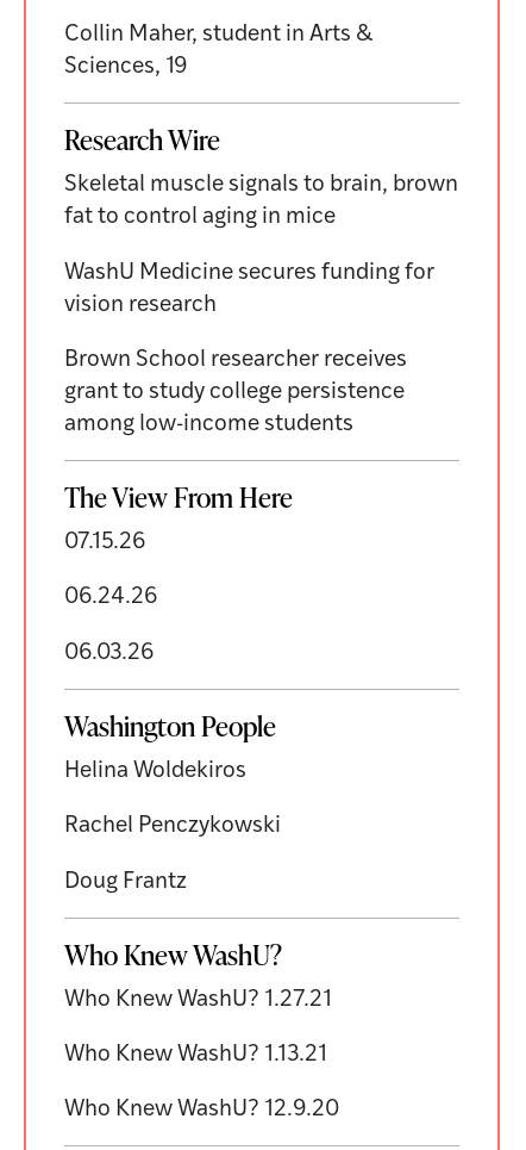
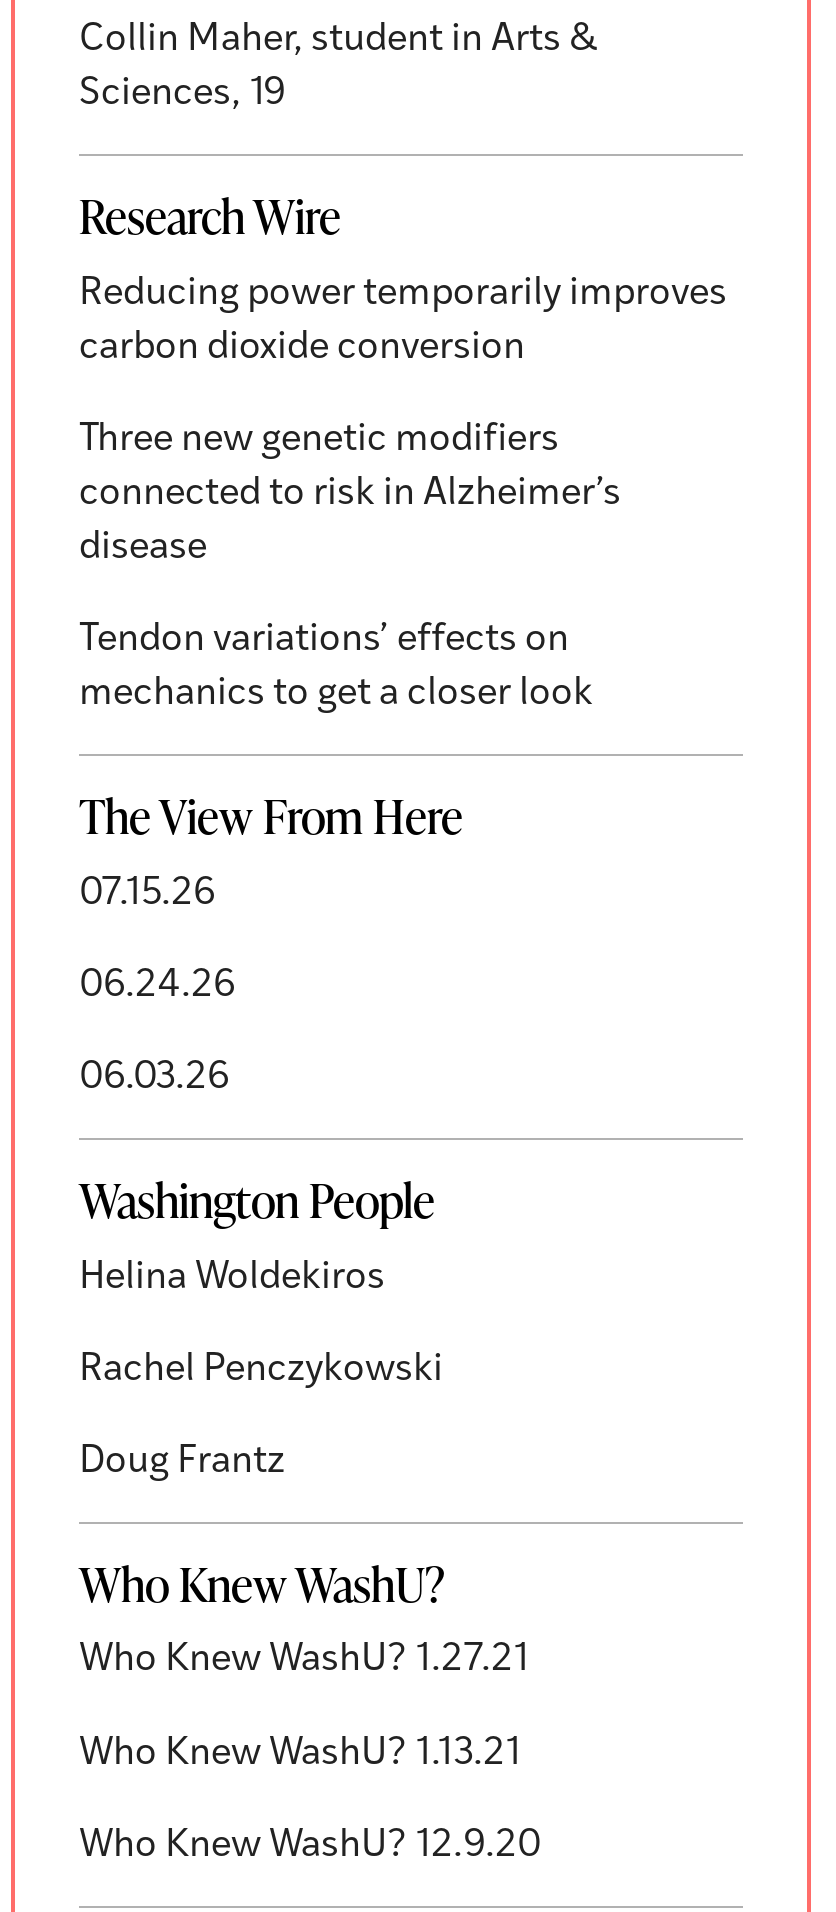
- Skeletal muscle signals to brain, brown
- fat to control aging in mice
+ Reducing power temporarily improves
+ carbon dioxide conversion

- WashU Medicine secures funding for
- vision research
+ Three new genetic modifiers
+ connected to risk in Alzheimer’s
+ disease

- Brown School researcher receives
- grant to study college persistence
- among low-income students
+ Tendon variations’ effects on
+ mechanics to get a closer look
